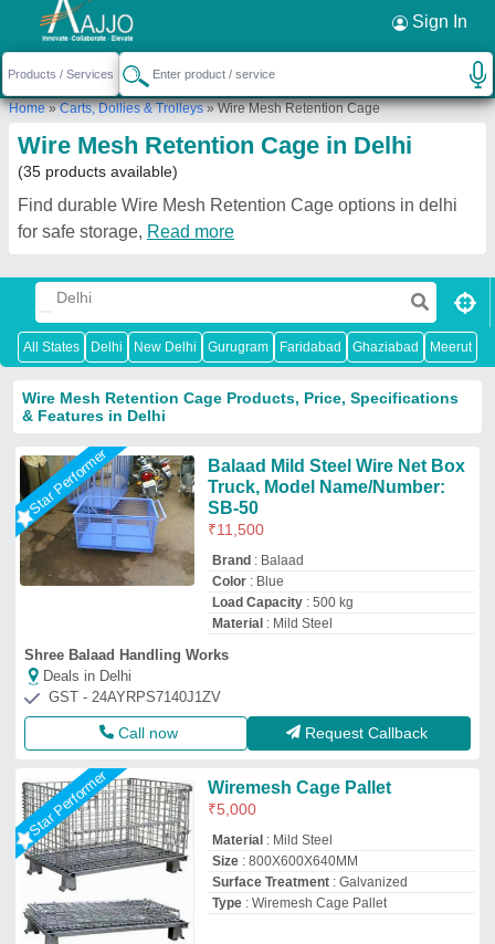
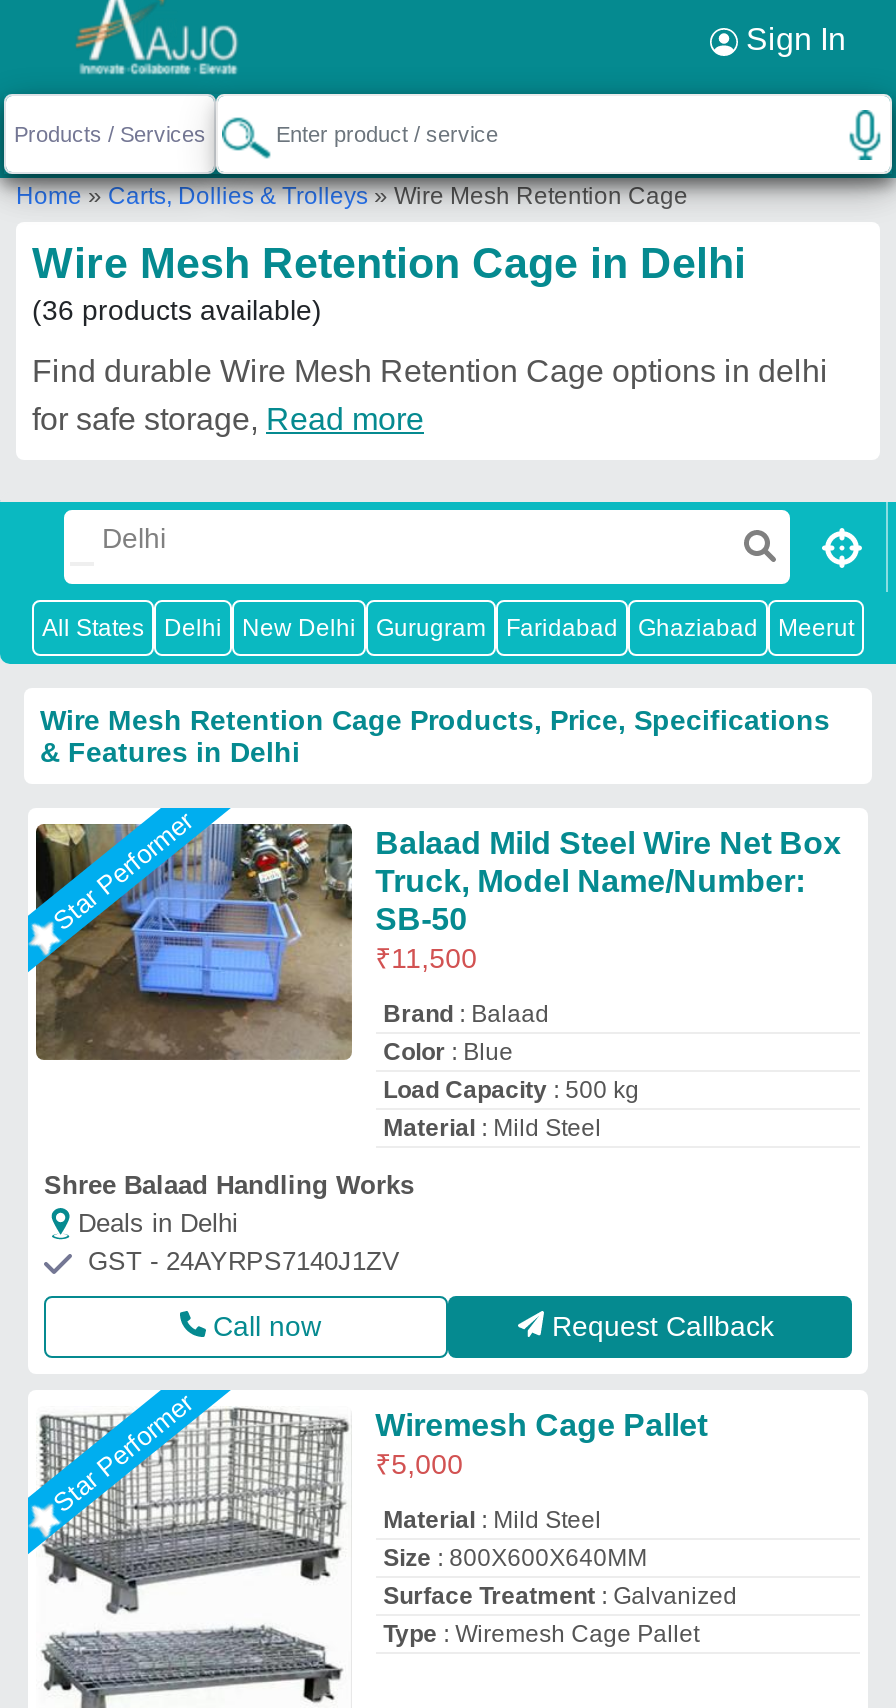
- (35 products available)
+ (36 products available)
